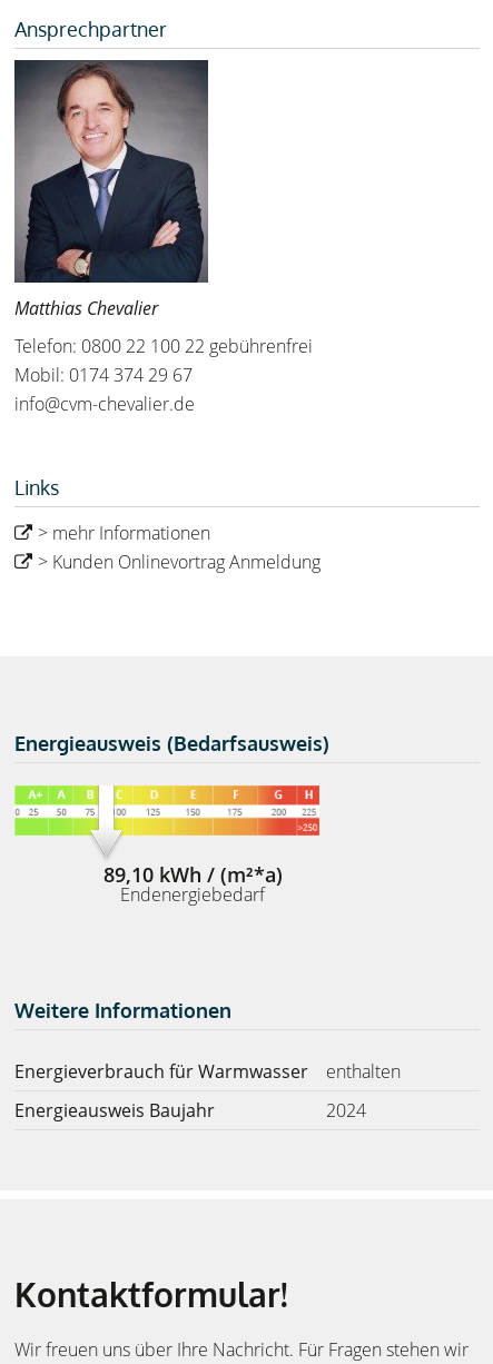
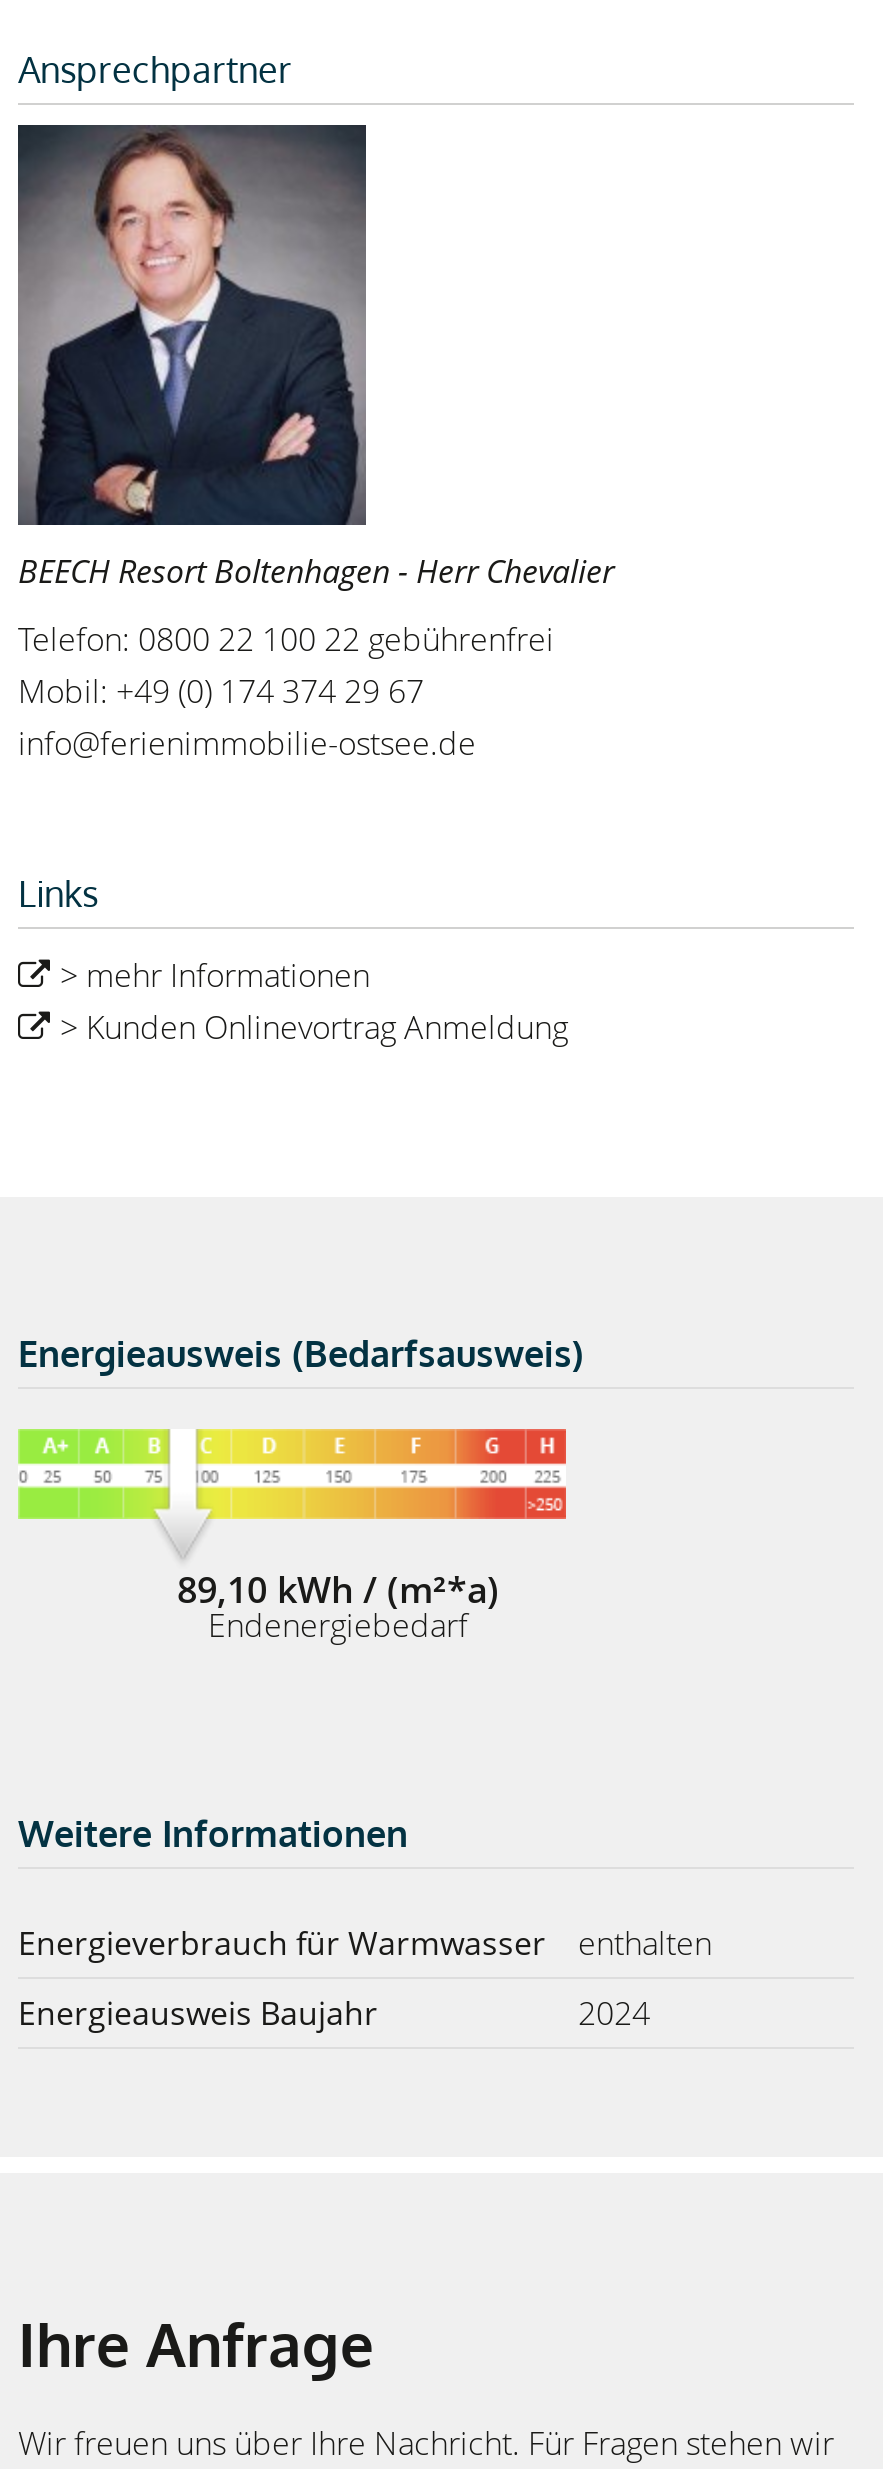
- Matthias Chevalier
+ BEECH Resort Boltenhagen - Herr Chevalier

- Mobil: 0174 374 29 67
- info@cvm-chevalier.de
+ Mobil: +49 (0) 174 374 29 67
+ info@ferienimmobilie-ostsee.de

- Kontaktformular!
+ Ihre Anfrage
